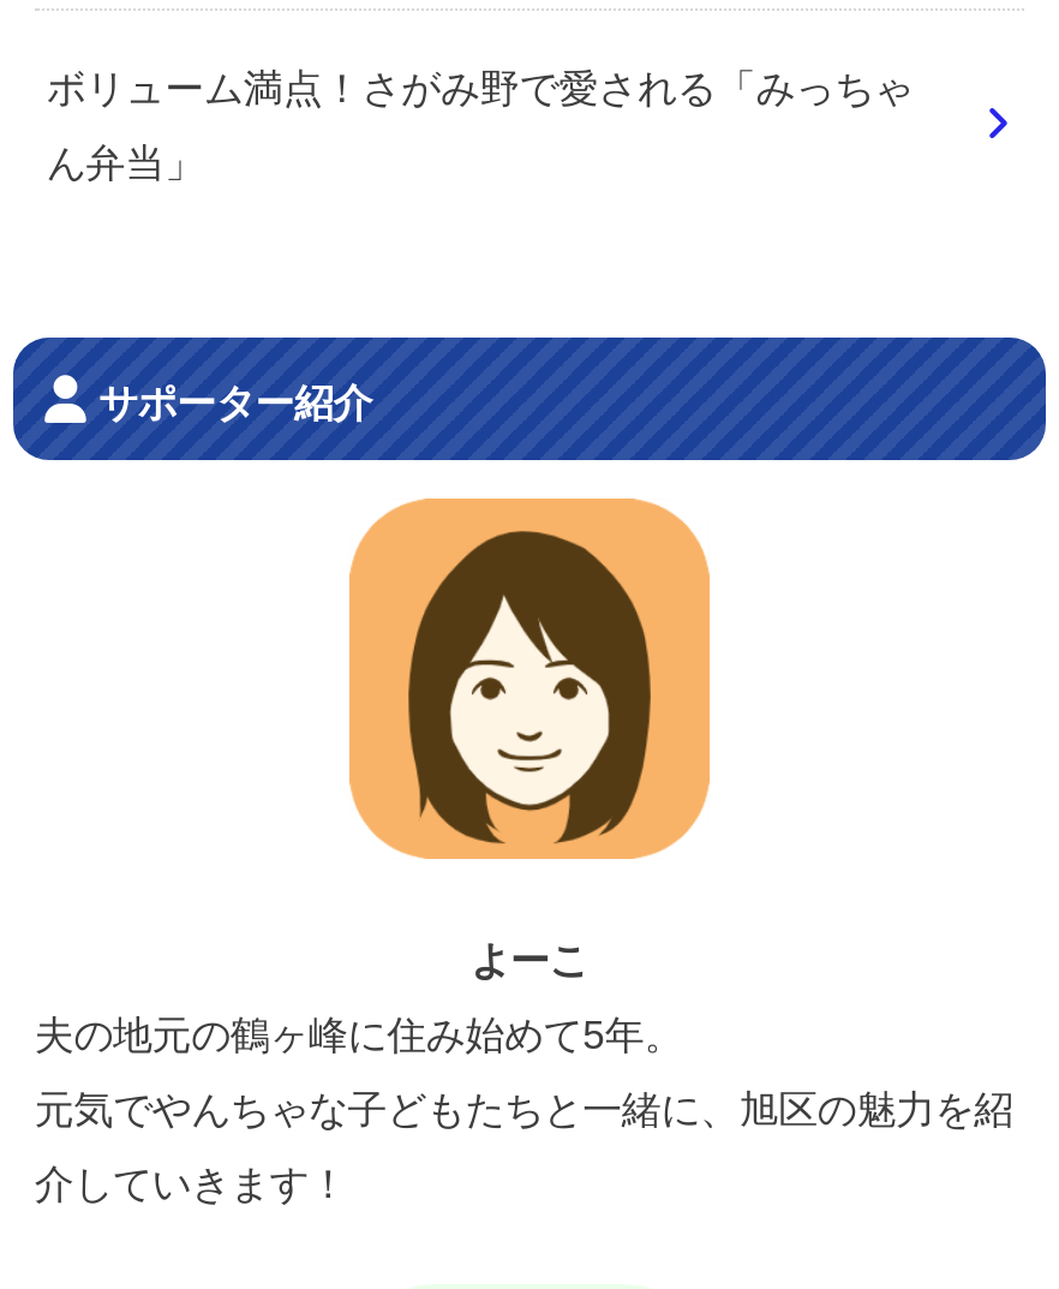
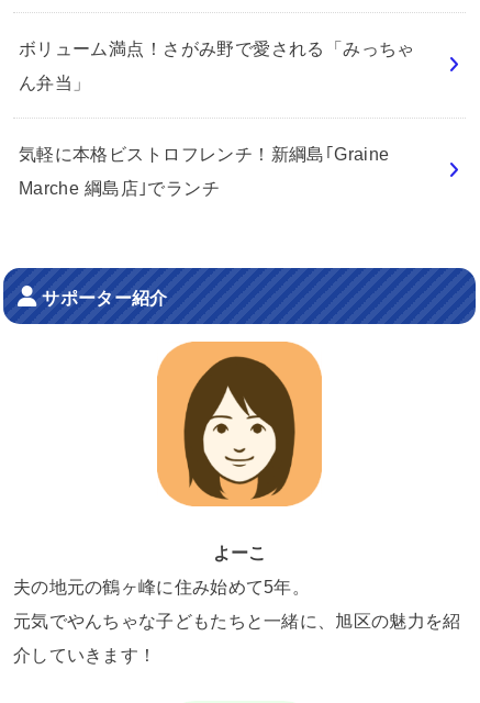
+ 気軽に本格ビストロフレンチ！新綱島｢Graine
+ Marche 綱島店｣でランチ
